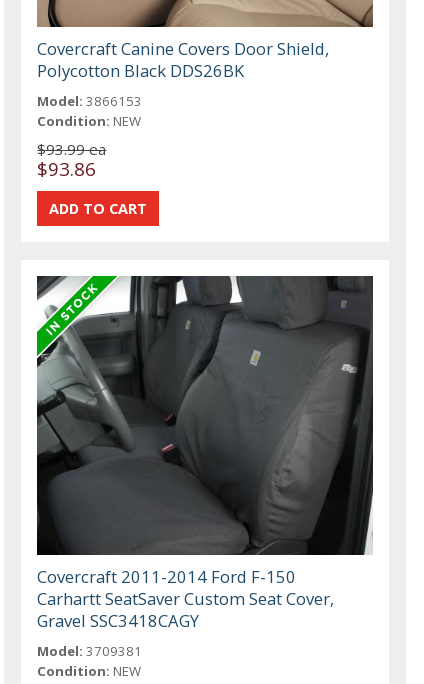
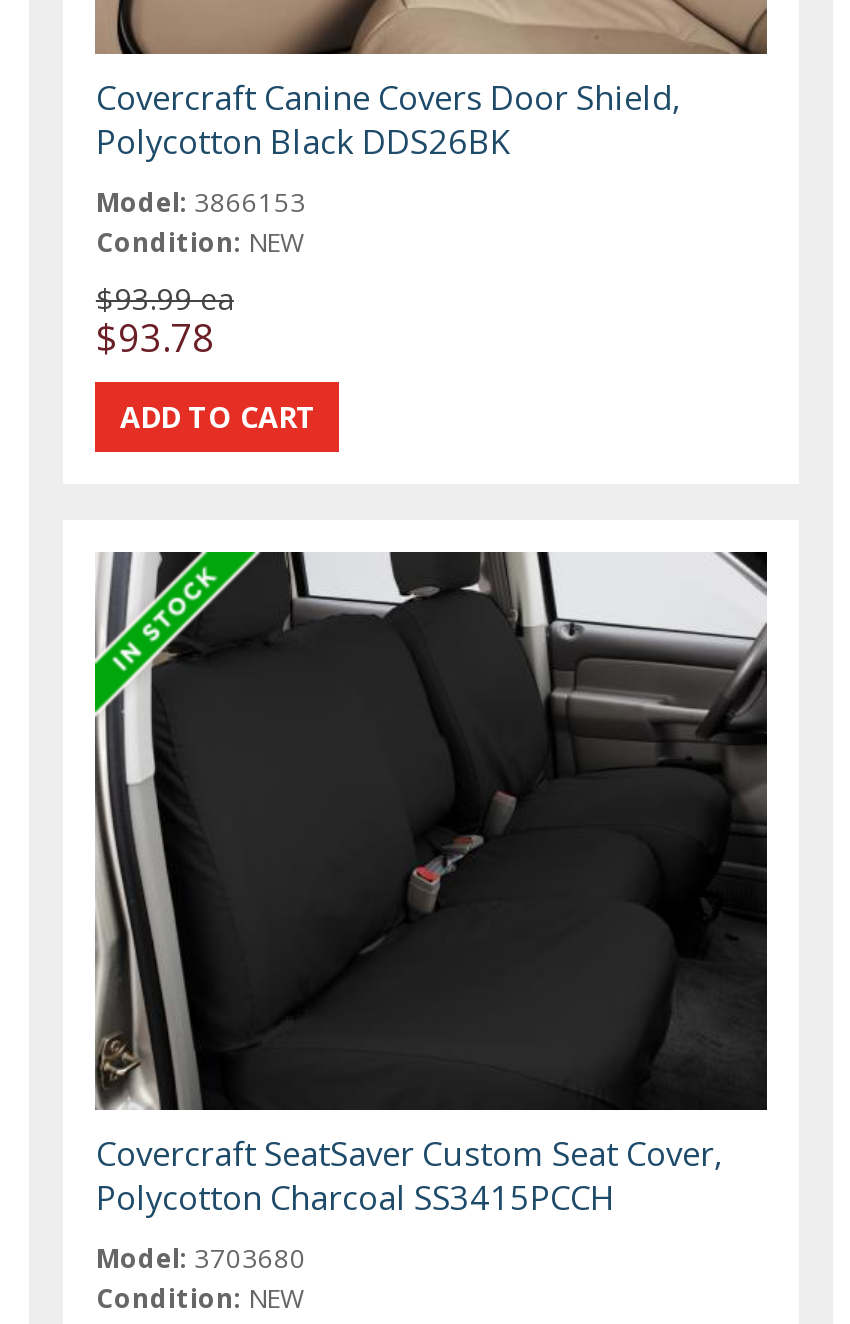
- $93.86
+ $93.78

- [image]
- Covercraft 2011-2014 Ford F-150
- Carhartt SeatSaver Custom Seat Cover,
- Gravel SSC3418CAGY
- Model: 3709381
+ [image]
+ Covercraft SeatSaver Custom Seat Cover,
+ Polycotton Charcoal SS3415PCCH
+ Model: 3703680
